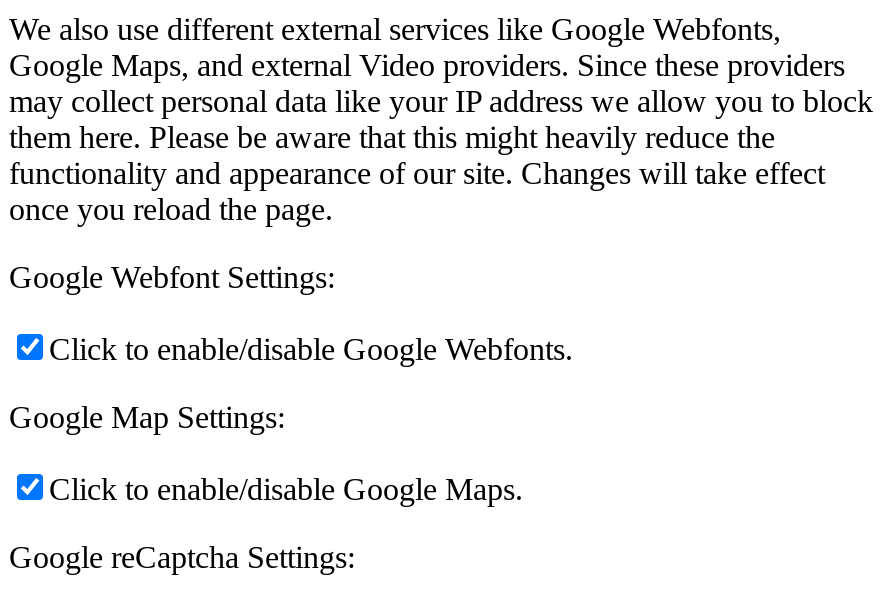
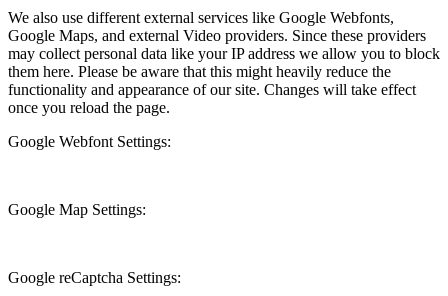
- Click to enable/disable Google Webfonts.

- Click to enable/disable Google Maps.
